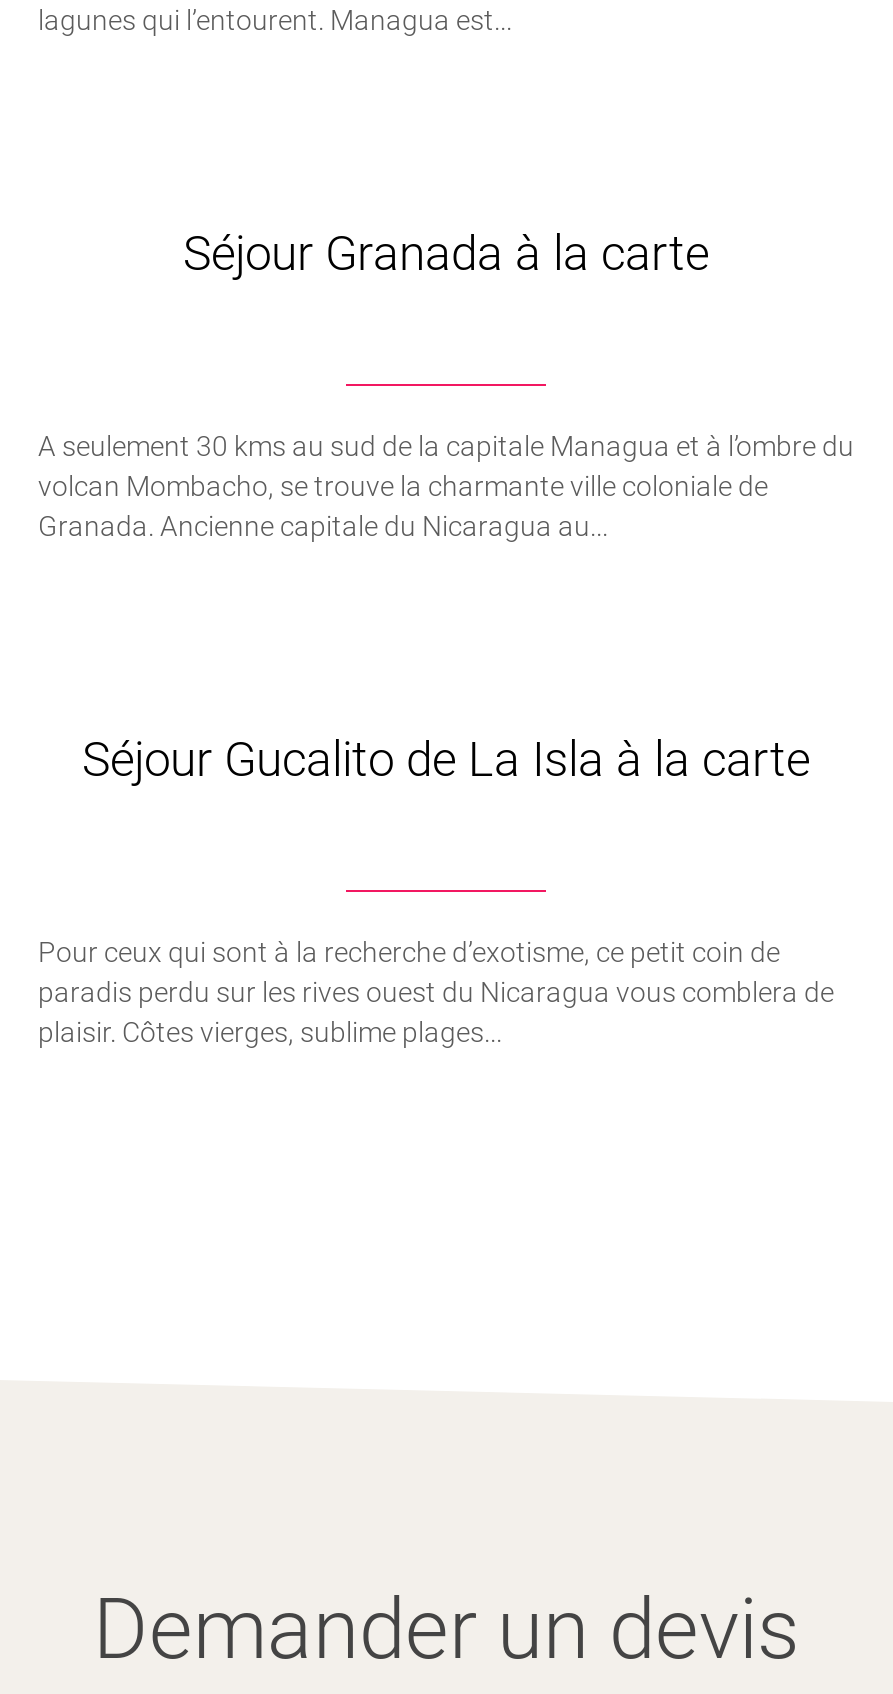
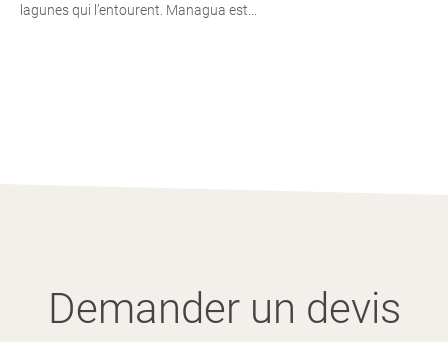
- Séjour Granada à la carte

- A seulement 30 kms au sud de la capitale Managua et à l’ombre du
- volcan Mombacho, se trouve la charmante ville coloniale de
- Granada. Ancienne capitale du Nicaragua au...

- Séjour Gucalito de La Isla à la carte

- Pour ceux qui sont à la recherche d’exotisme, ce petit coin de
- paradis perdu sur les rives ouest du Nicaragua vous comblera de
- plaisir. Côtes vierges, sublime plages...
